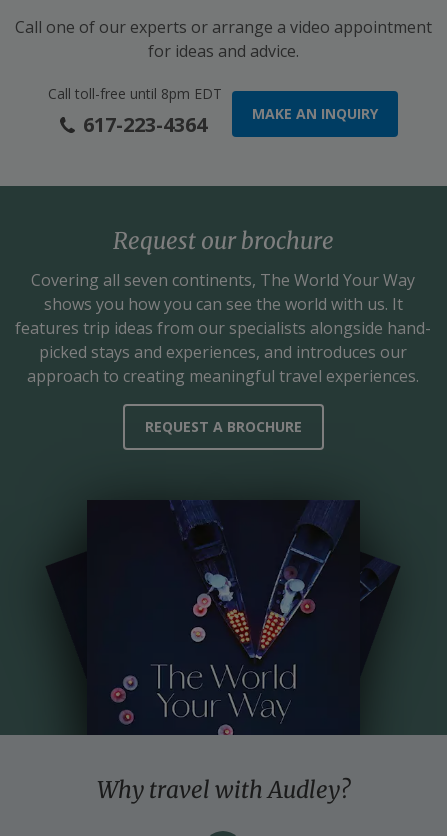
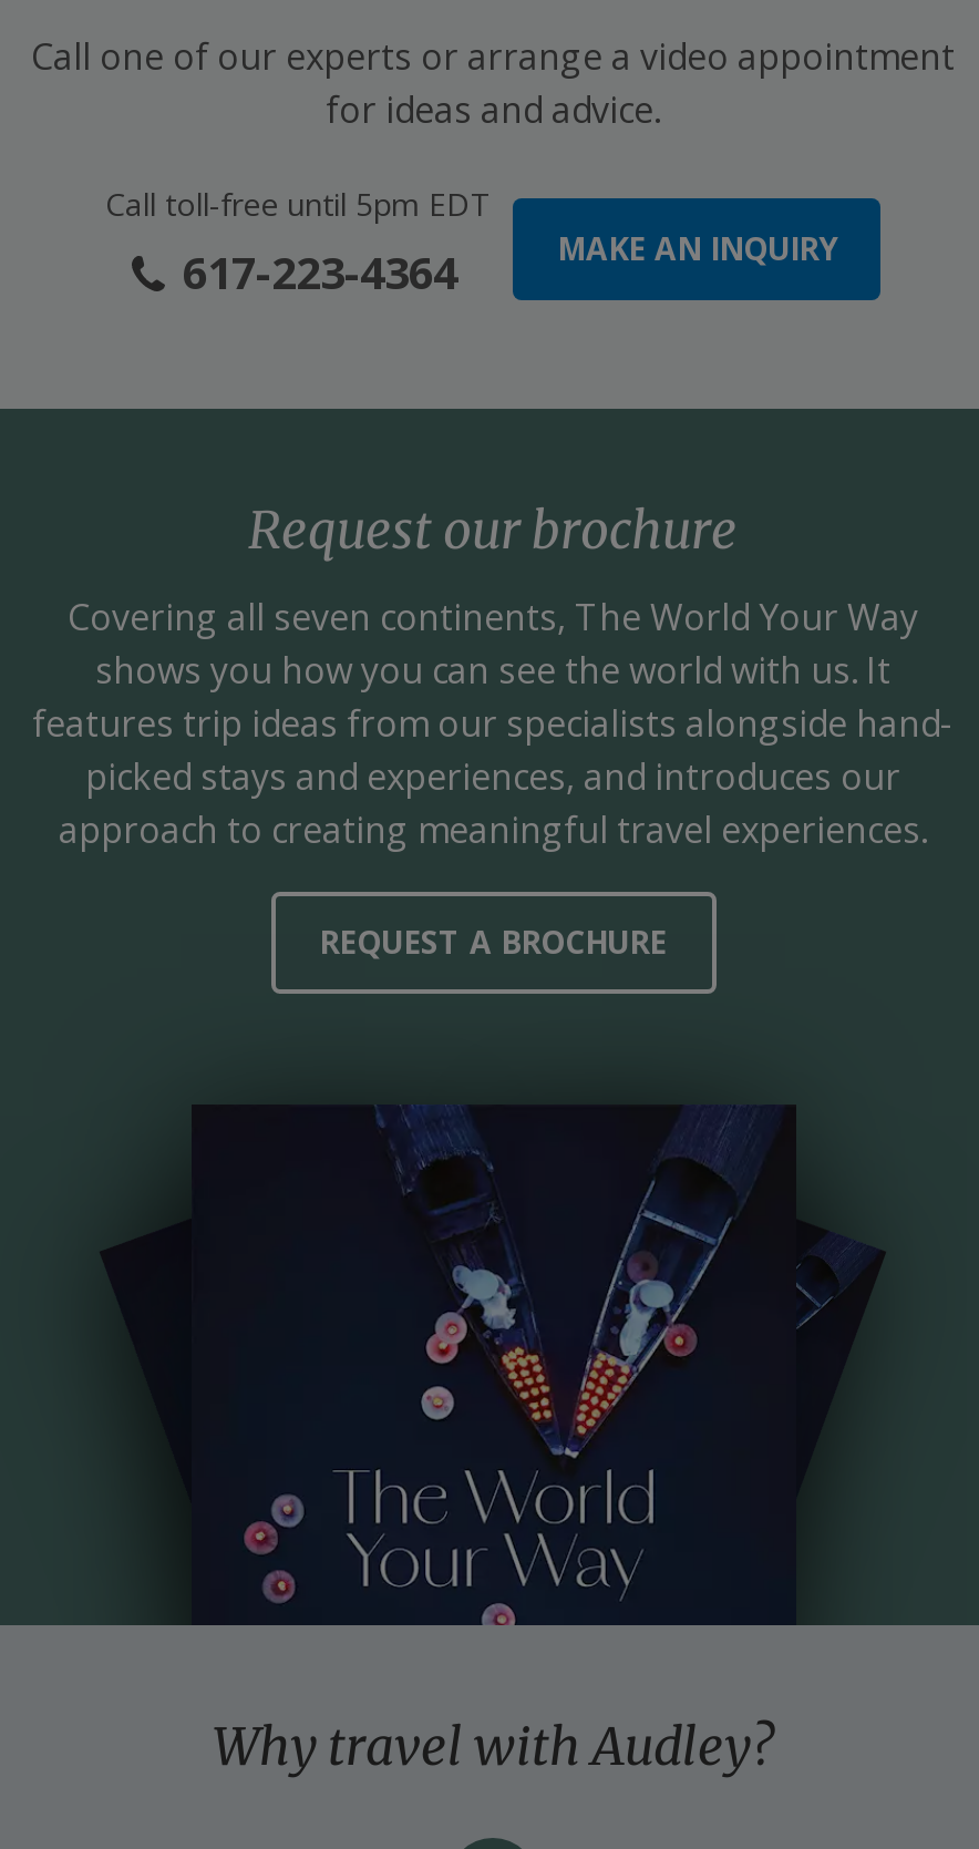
- Call toll-free until 8pm EDT
+ Call toll-free until 5pm EDT
